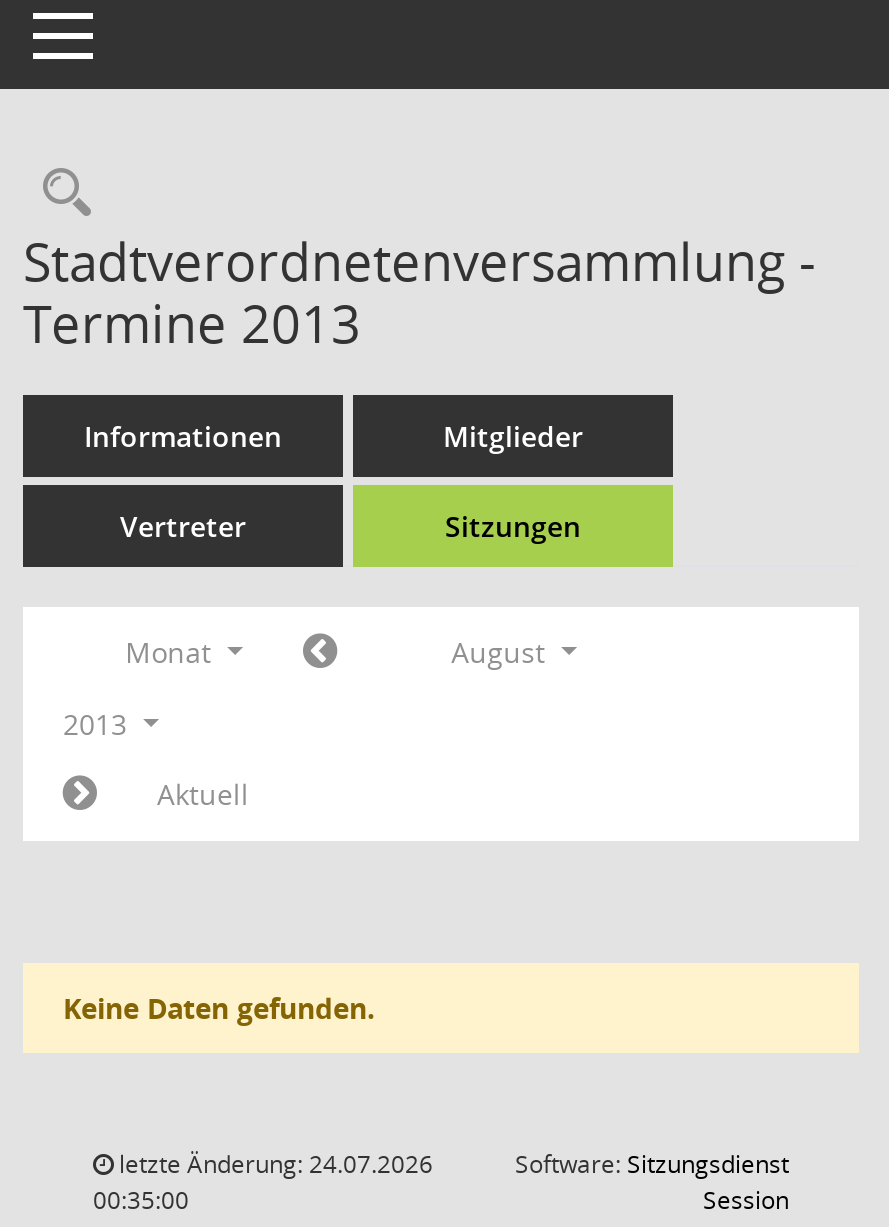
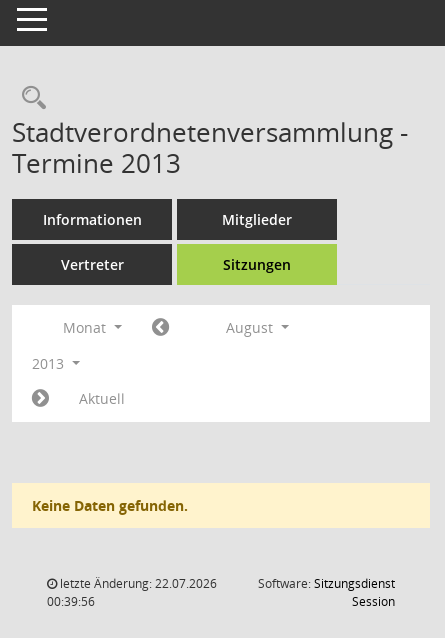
- letzte Änderung: 24.07.2026
+ letzte Änderung: 22.07.2026

- 00:35:00
+ 00:39:56
